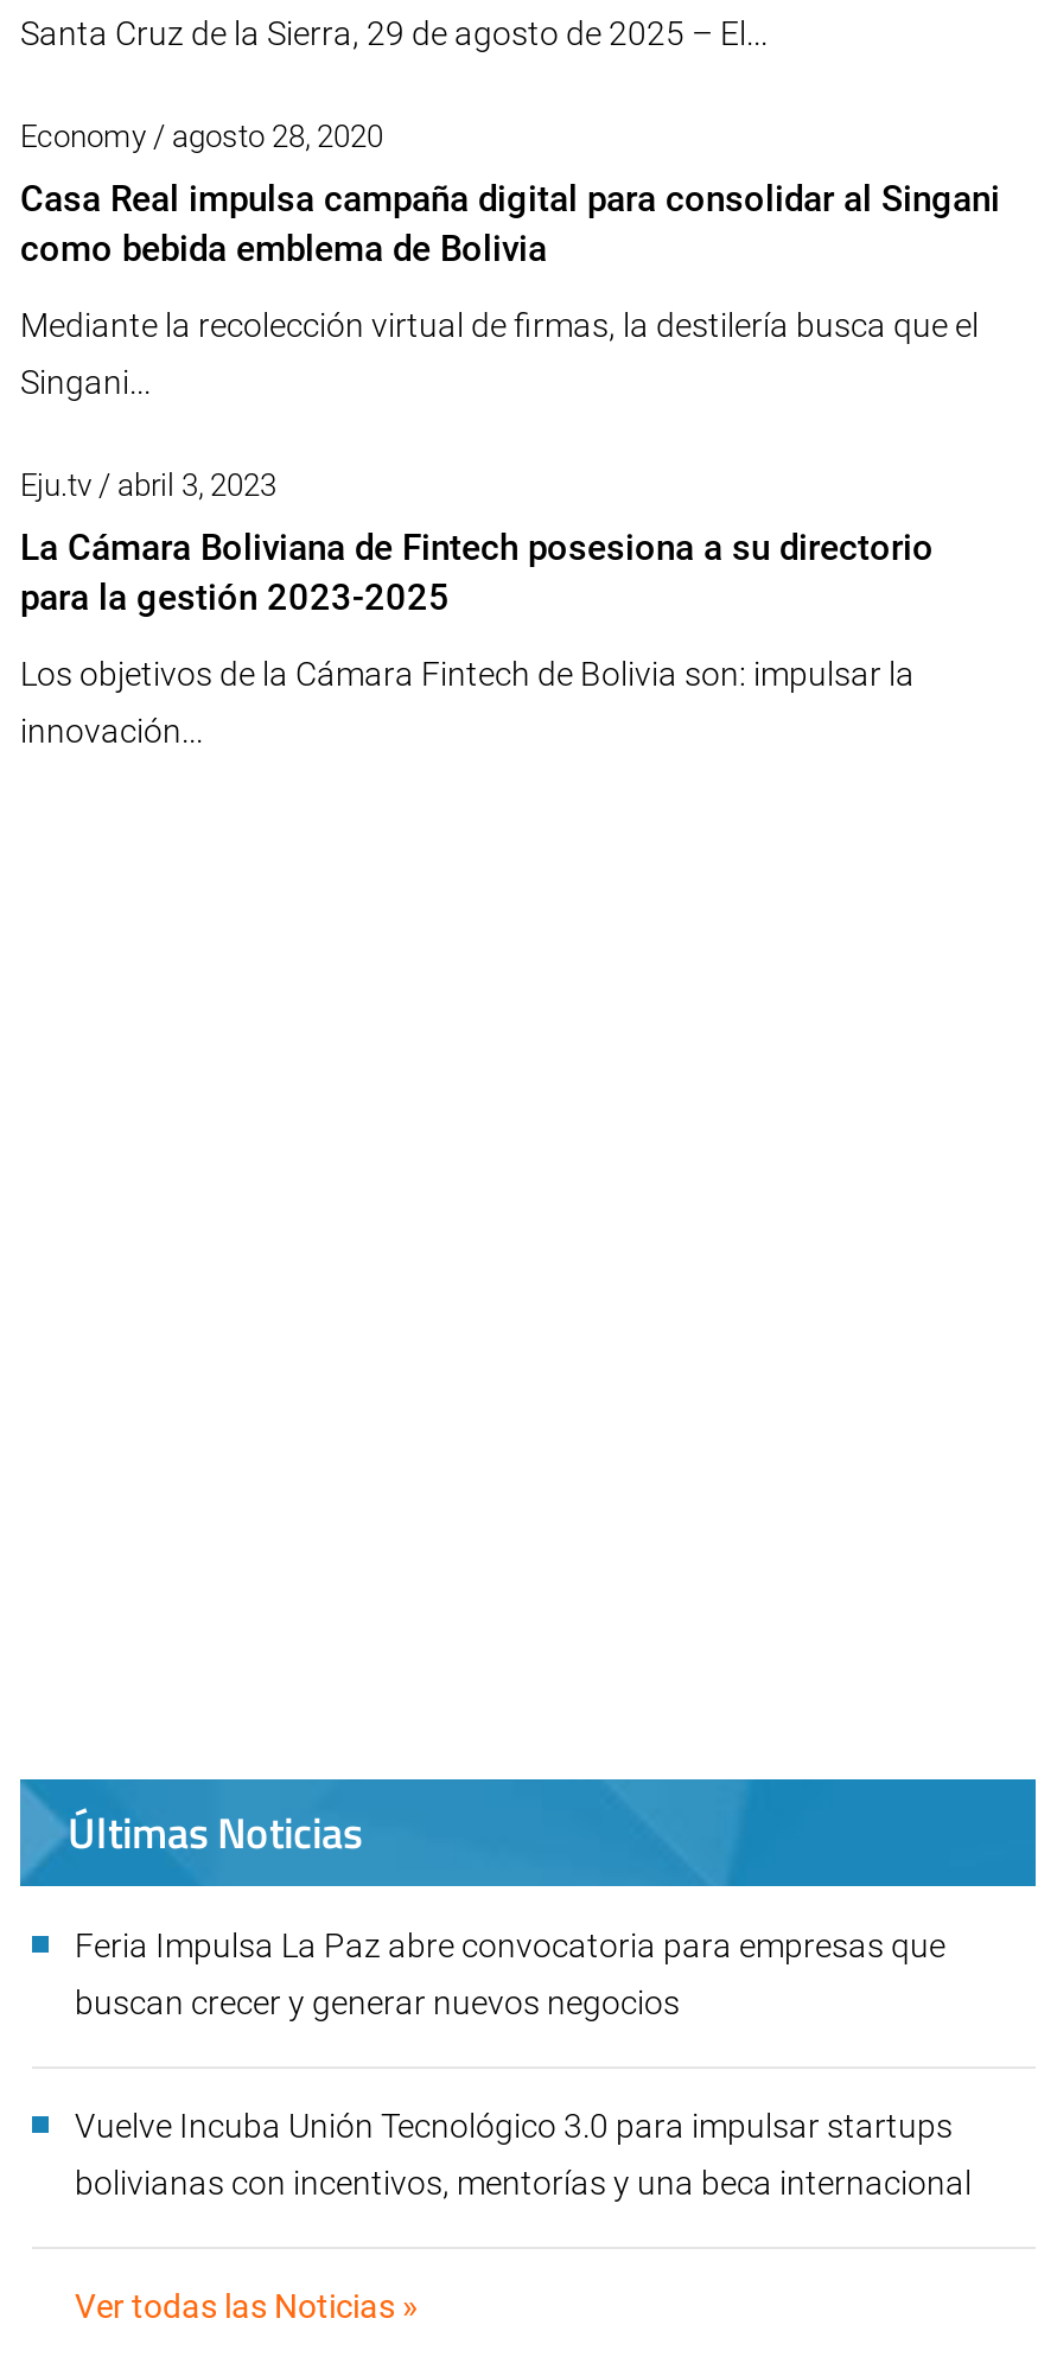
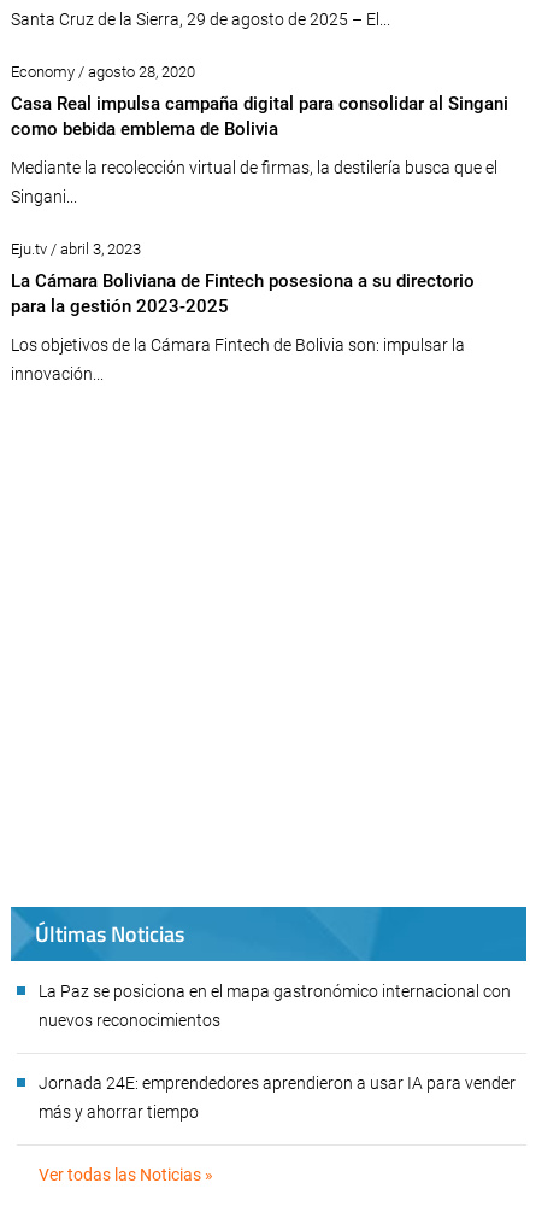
- Feria Impulsa La Paz abre convocatoria para empresas que
+ La Paz se posiciona en el mapa gastronómico internacional con

- buscan crecer y generar nuevos negocios
+ nuevos reconocimientos

- Vuelve Incuba Unión Tecnológico 3.0 para impulsar startups
+ Jornada 24E: emprendedores aprendieron a usar IA para vender

- bolivianas con incentivos, mentorías y una beca internacional
+ más y ahorrar tiempo
